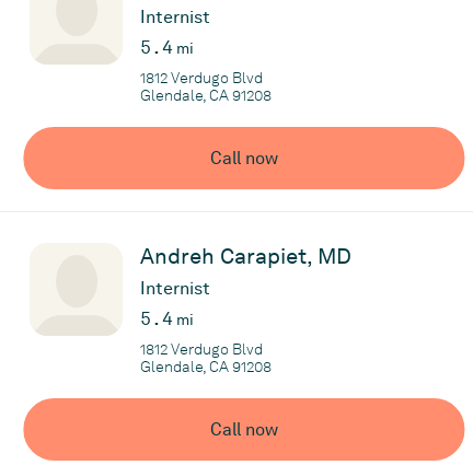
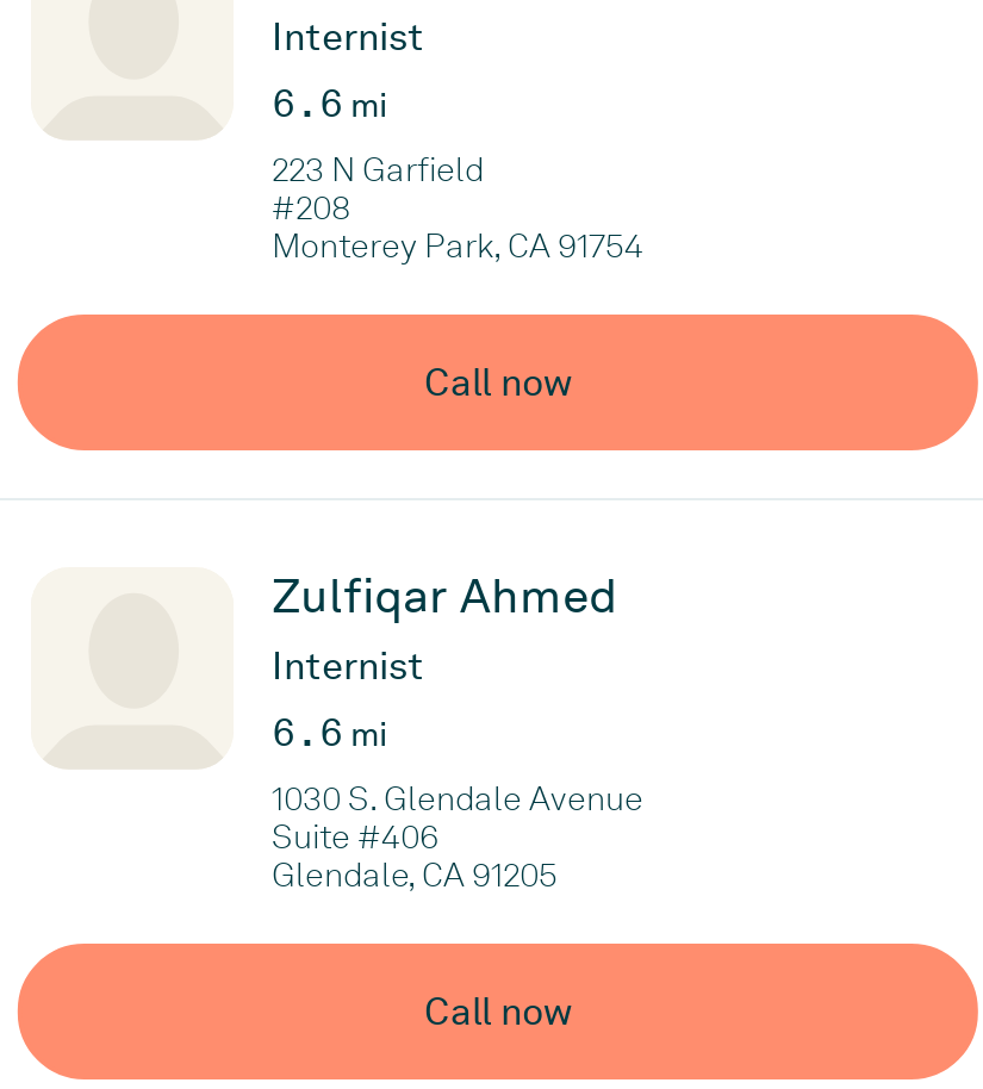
- 5.4 mi
+ 6.6 mi

- 1812 Verdugo Blvd
- Glendale, CA 91208
+ 223 N Garfield
+ #208
+ Monterey Park, CA 91754

- Andreh Carapiet, MD
+ Zulfiqar Ahmed

- 5.4 mi
+ 6.6 mi

- 1812 Verdugo Blvd
- Glendale, CA 91208
+ 1030 S. Glendale Avenue
+ Suite #406
+ Glendale, CA 91205
